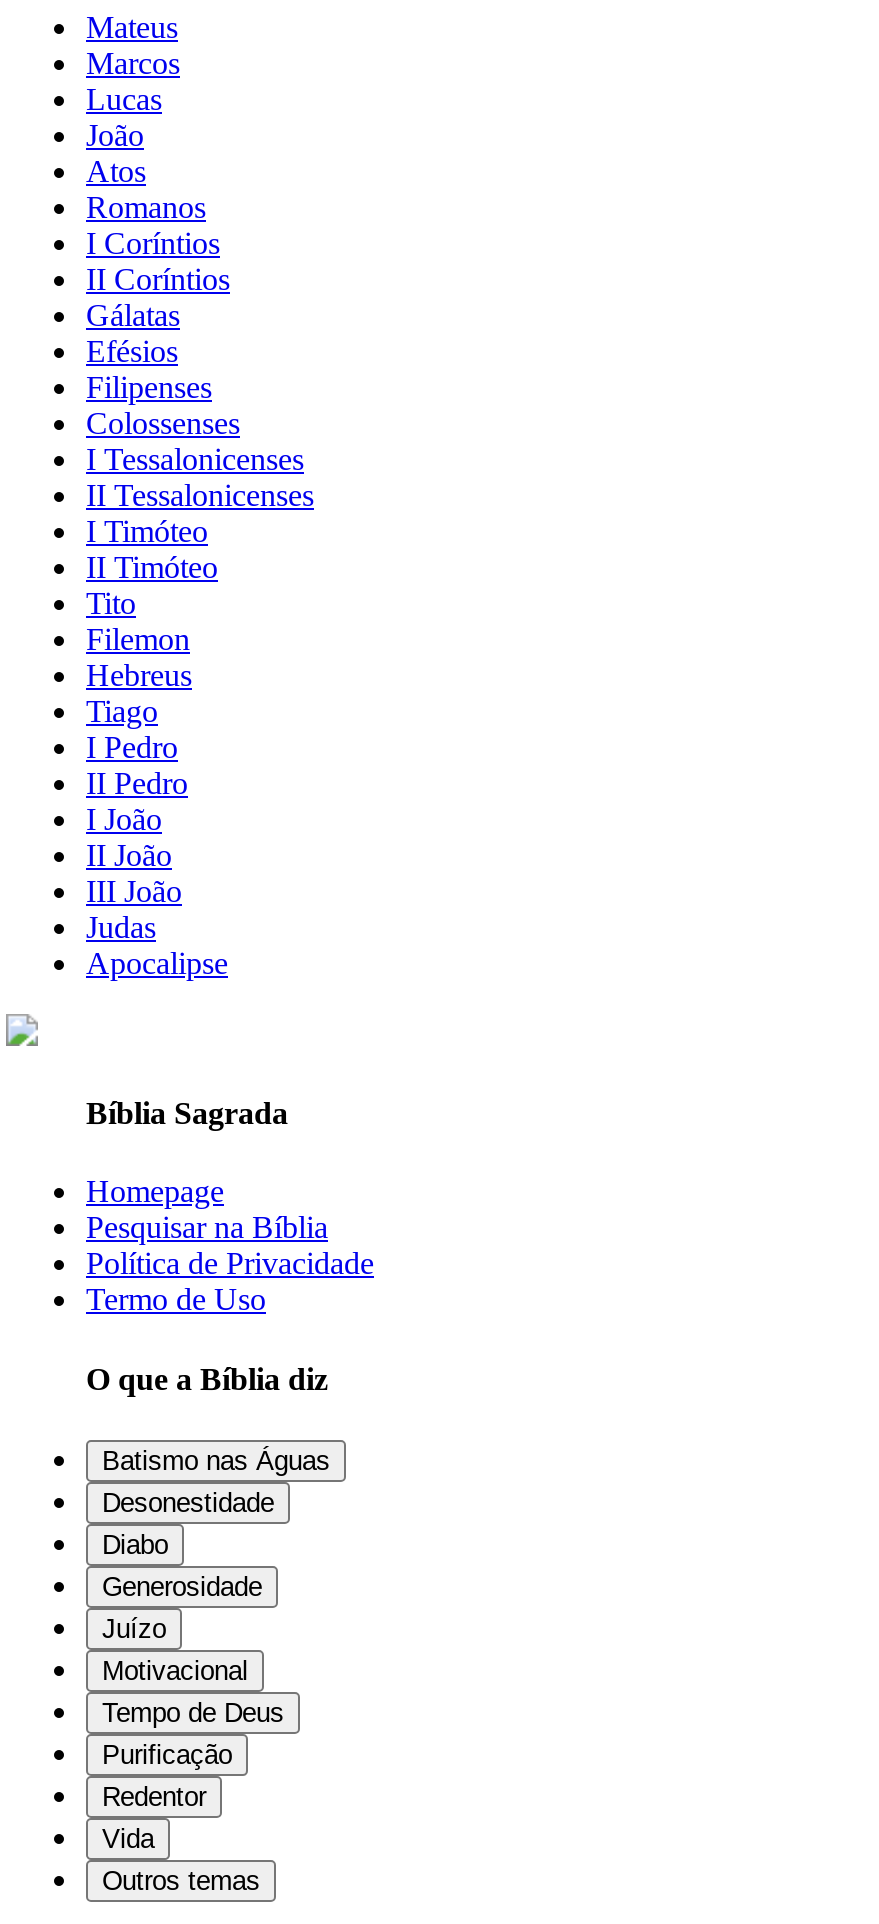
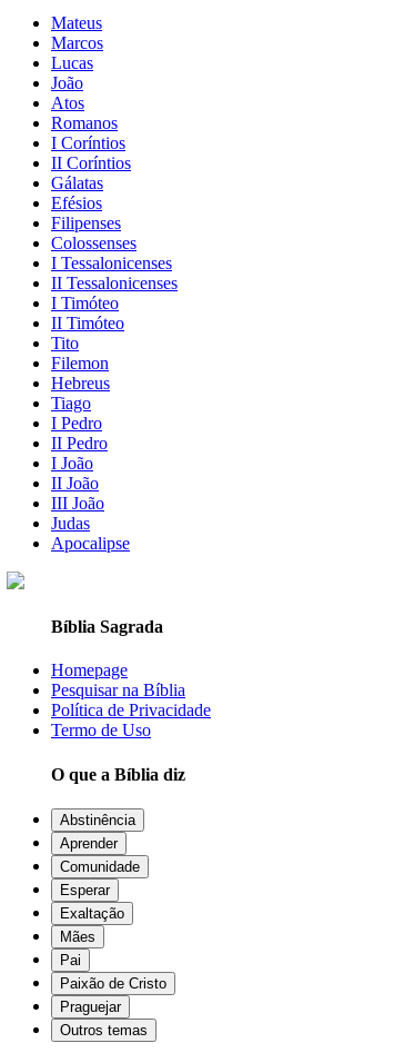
- Batismo nas Águas
- Desonestidade
- Diabo
- Generosidade
- Juízo
- Motivacional
- Tempo de Deus
- Purificação
- Redentor
- Vida
+ Abstinência
+ Aprender
+ Comunidade
+ Esperar
+ Exaltação
+ Mães
+ Pai
+ Paixão de Cristo
+ Praguejar
